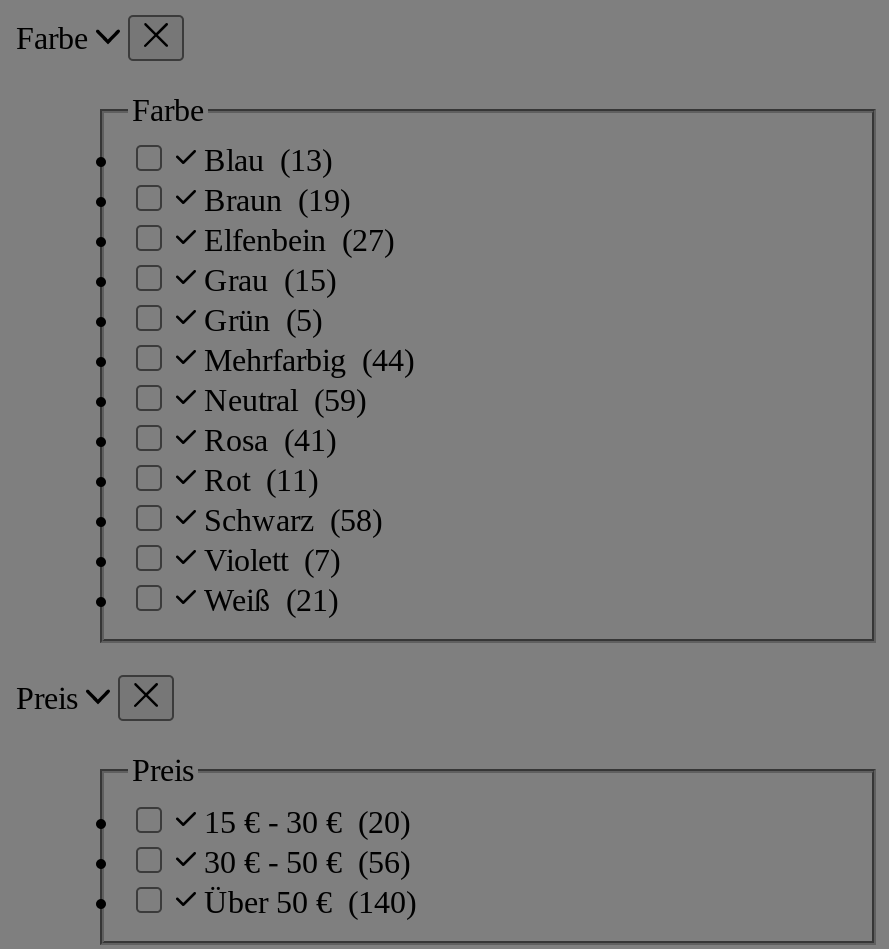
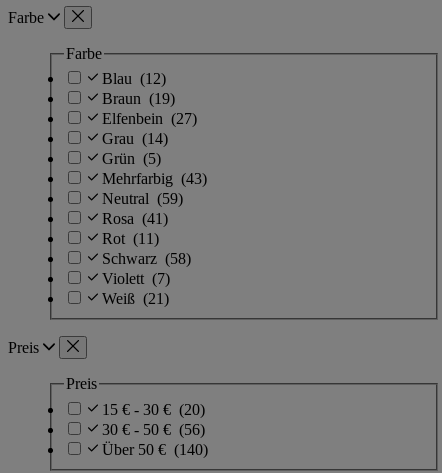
- Blau (13)
+ Blau (12)

- Grau (15)
+ Grau (14)

- Mehrfarbig (44)
+ Mehrfarbig (43)
